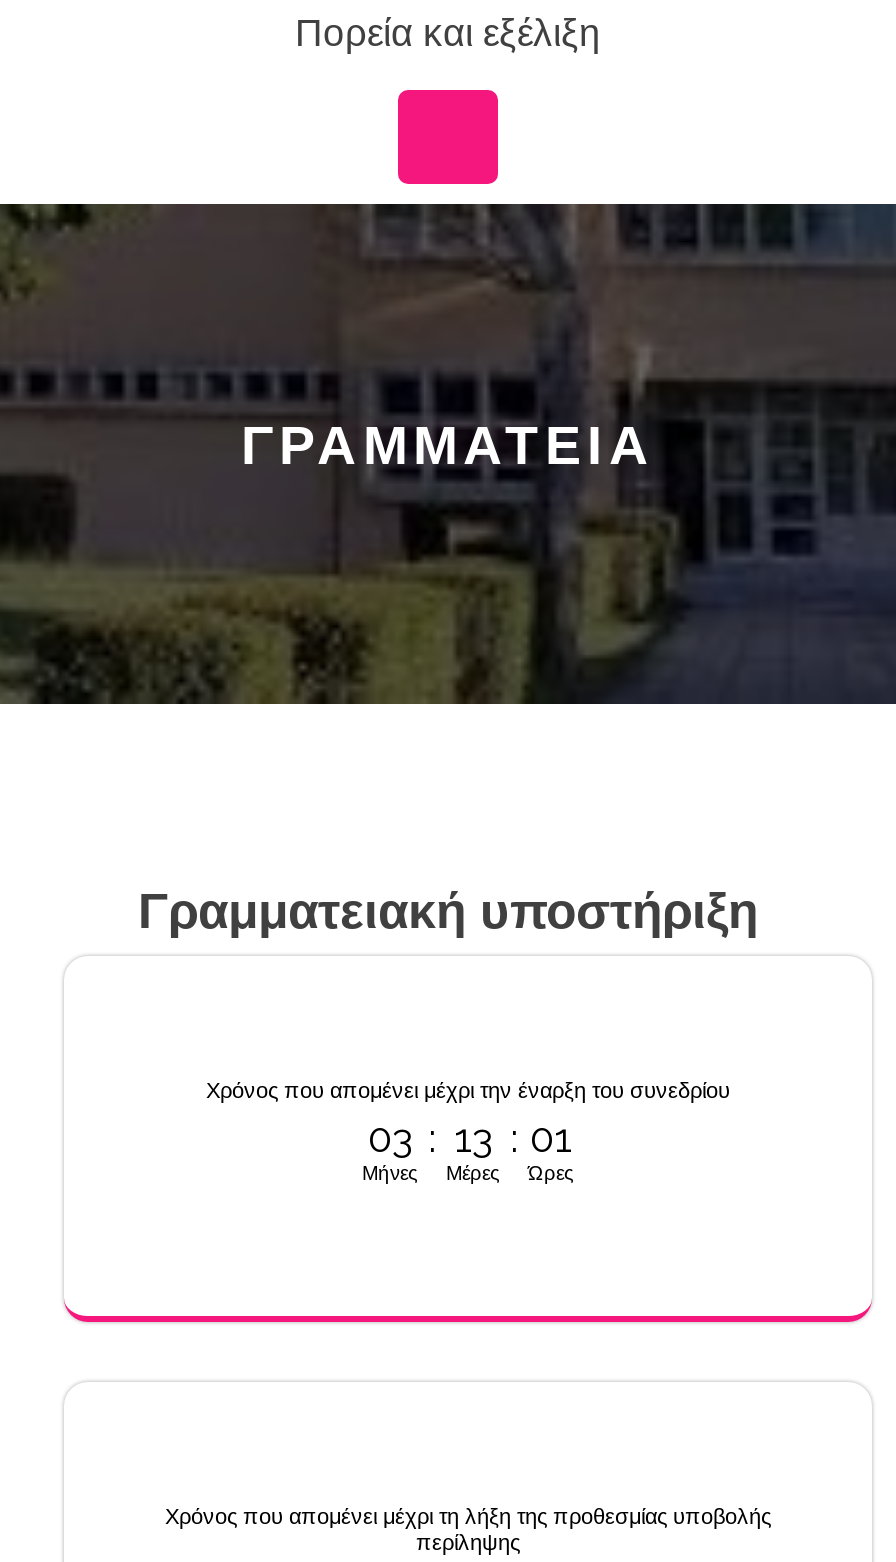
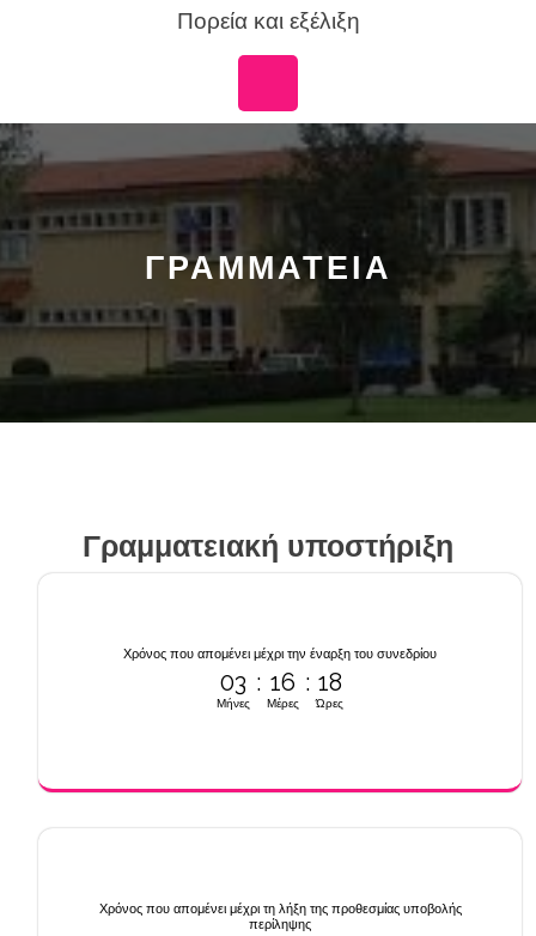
- [image]
+ [image]

- : 13
+ : 16

- : 01
+ : 18
